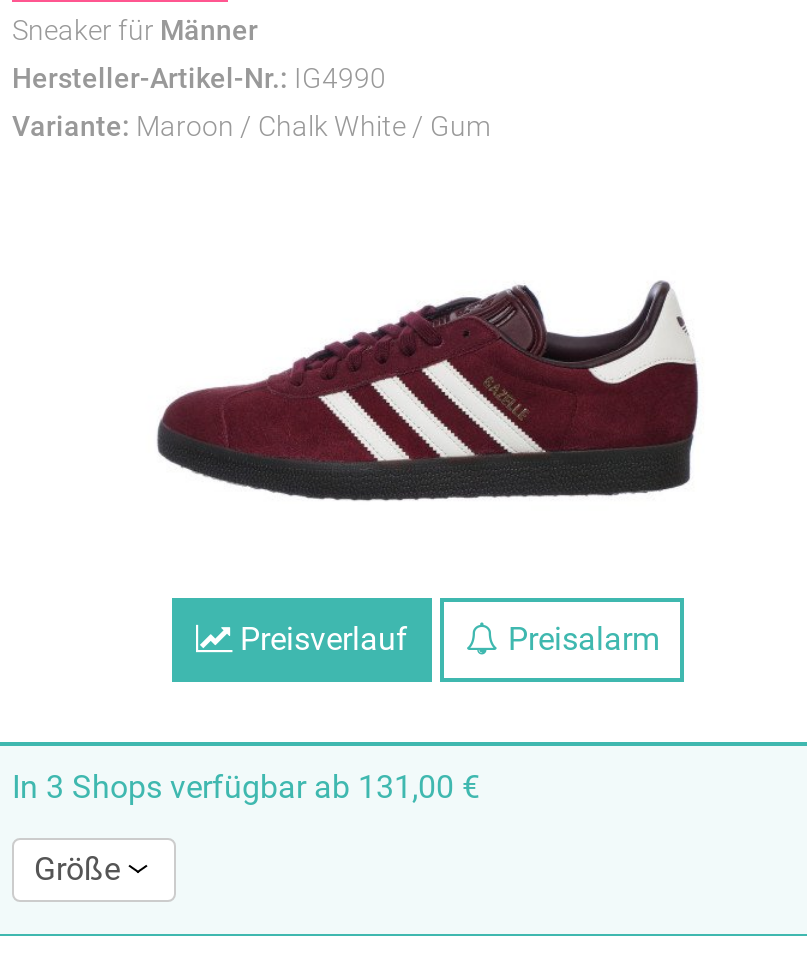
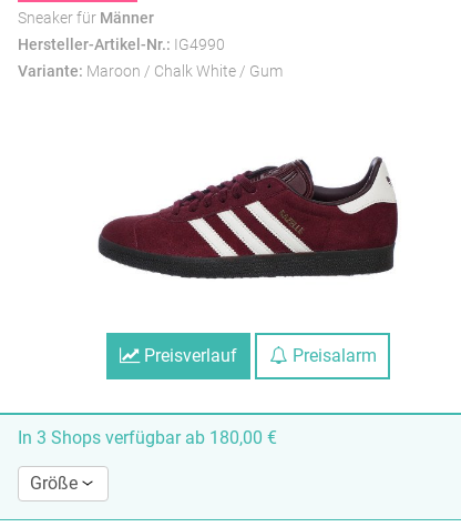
- In 3 Shops verfügbar ab 131,00 €
+ In 3 Shops verfügbar ab 180,00 €
